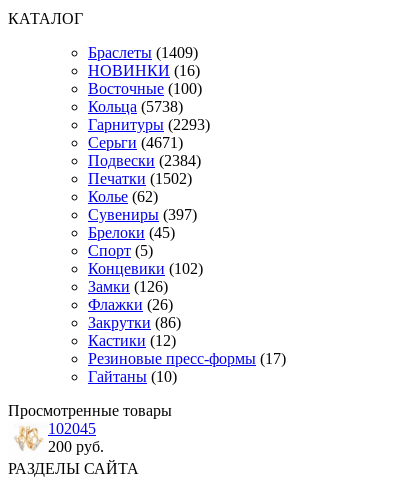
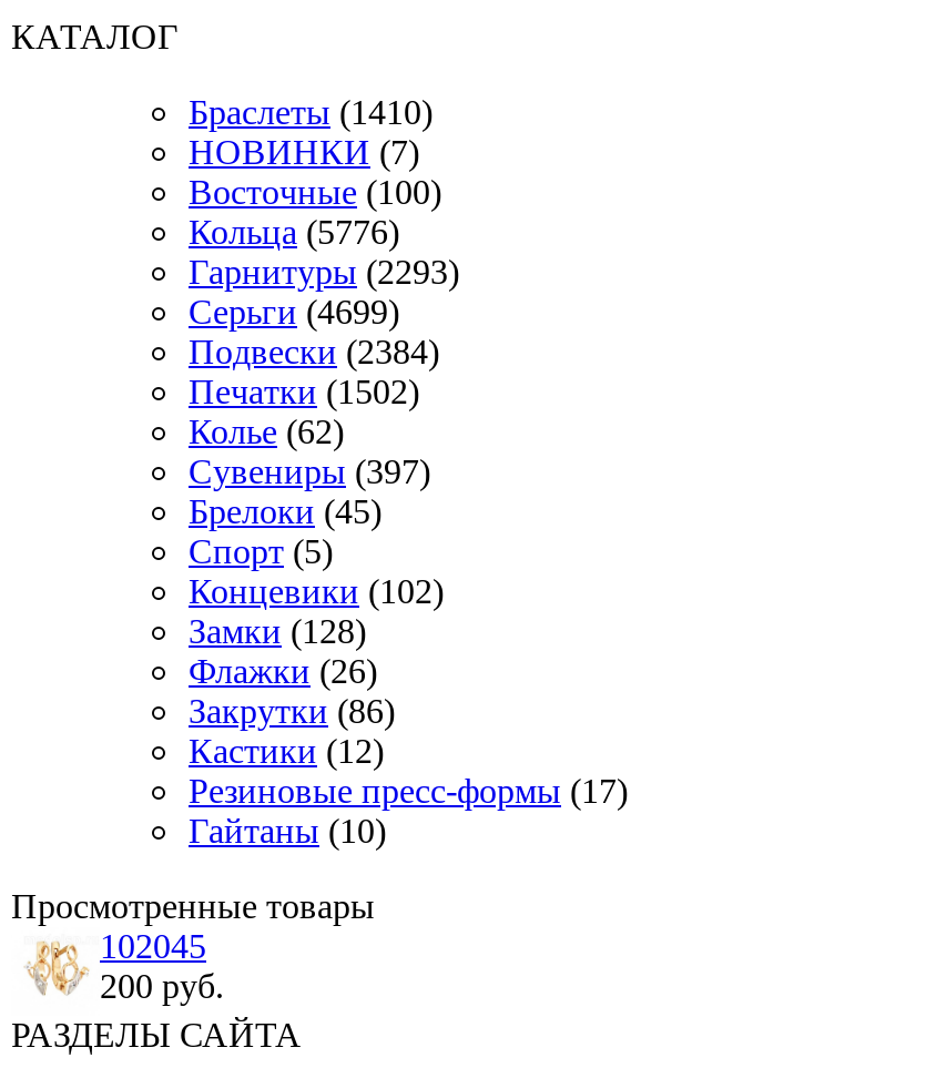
- Браслеты (1409)
+ Браслеты (1410)

- НОВИНКИ (16)
+ НОВИНКИ (7)

- Кольца (5738)
+ Кольца (5776)

- Серьги (4671)
+ Серьги (4699)

- Замки (126)
+ Замки (128)
